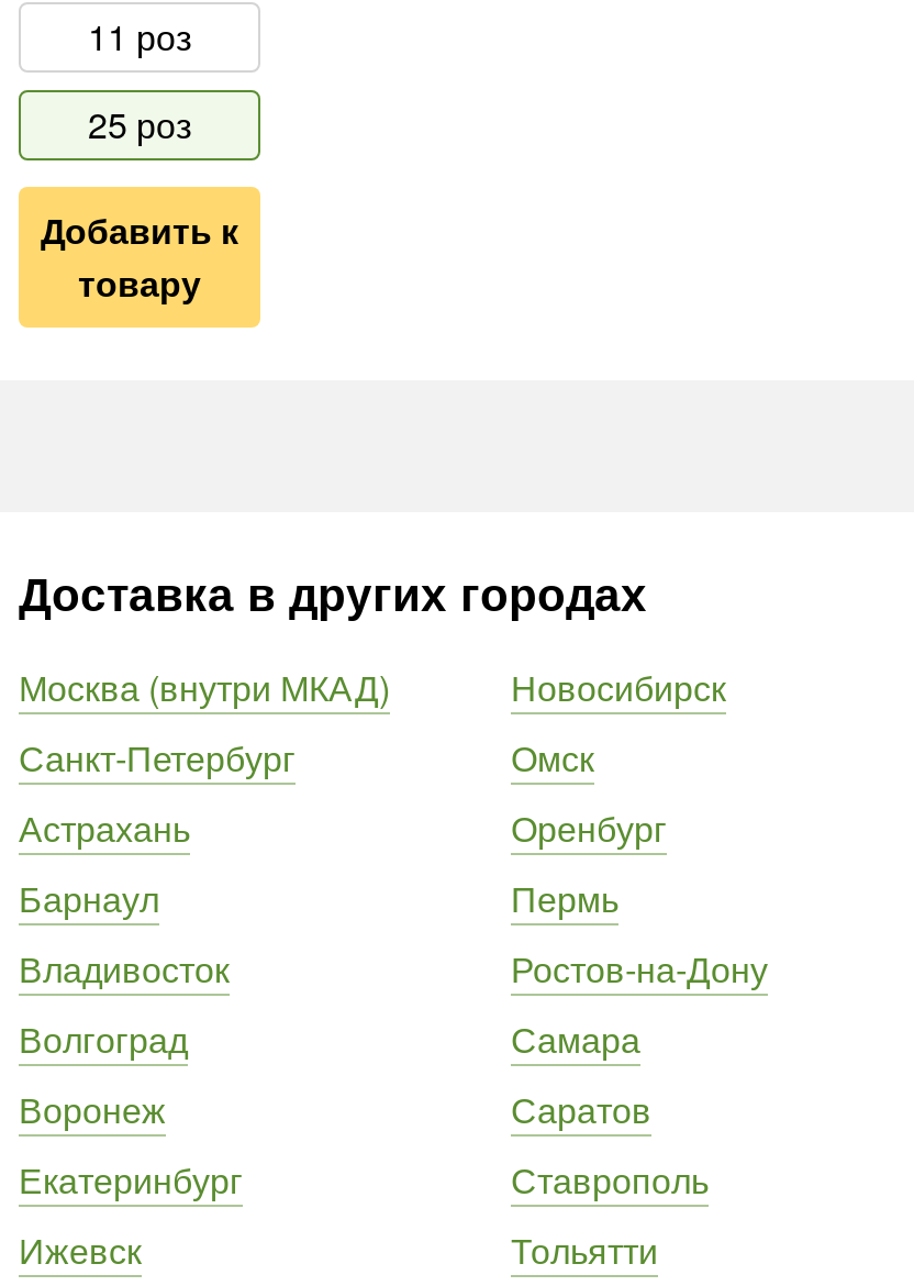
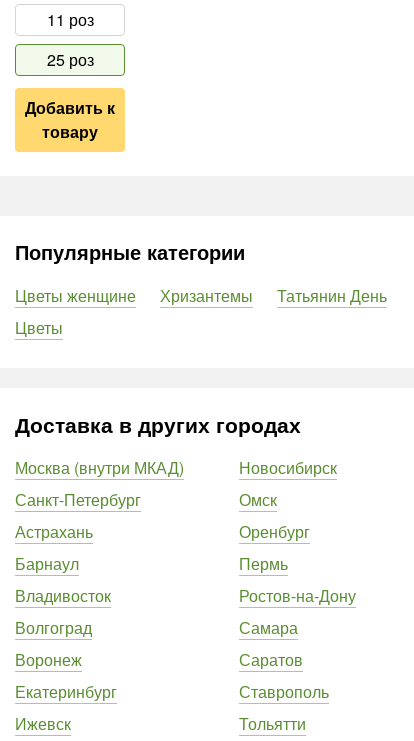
+ Популярные категории
+ Цветы женщине
+ Хризантемы
+ Татьянин День
+ Цветы
